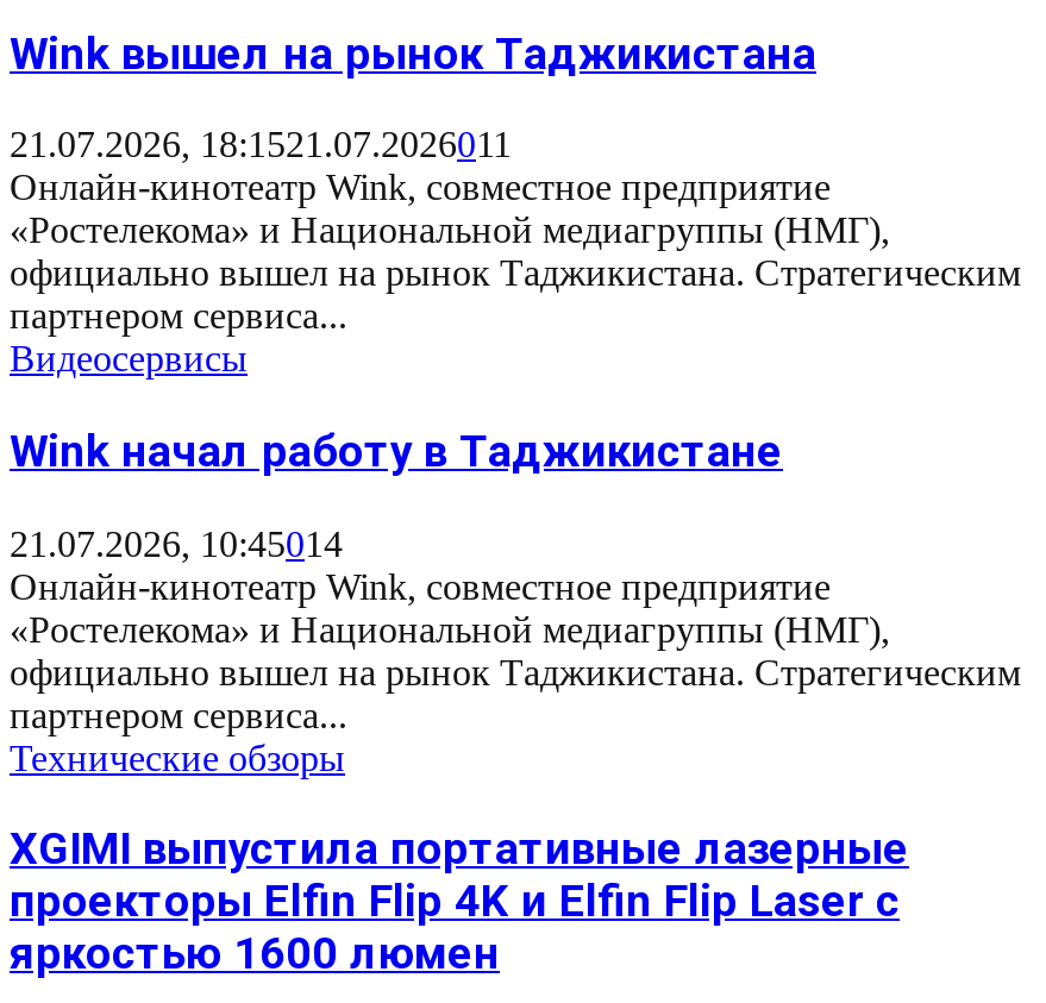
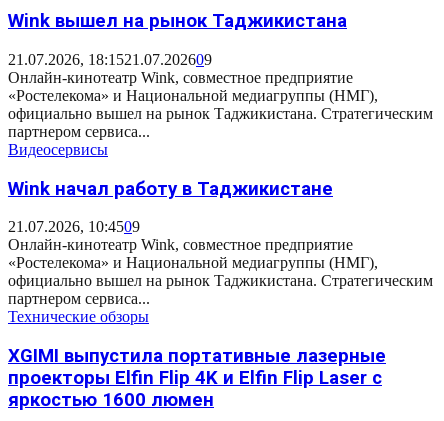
- 21.07.2026, 18:1521.07.2026011
+ 21.07.2026, 18:1521.07.202609

- 21.07.2026, 10:45014
+ 21.07.2026, 10:4509
